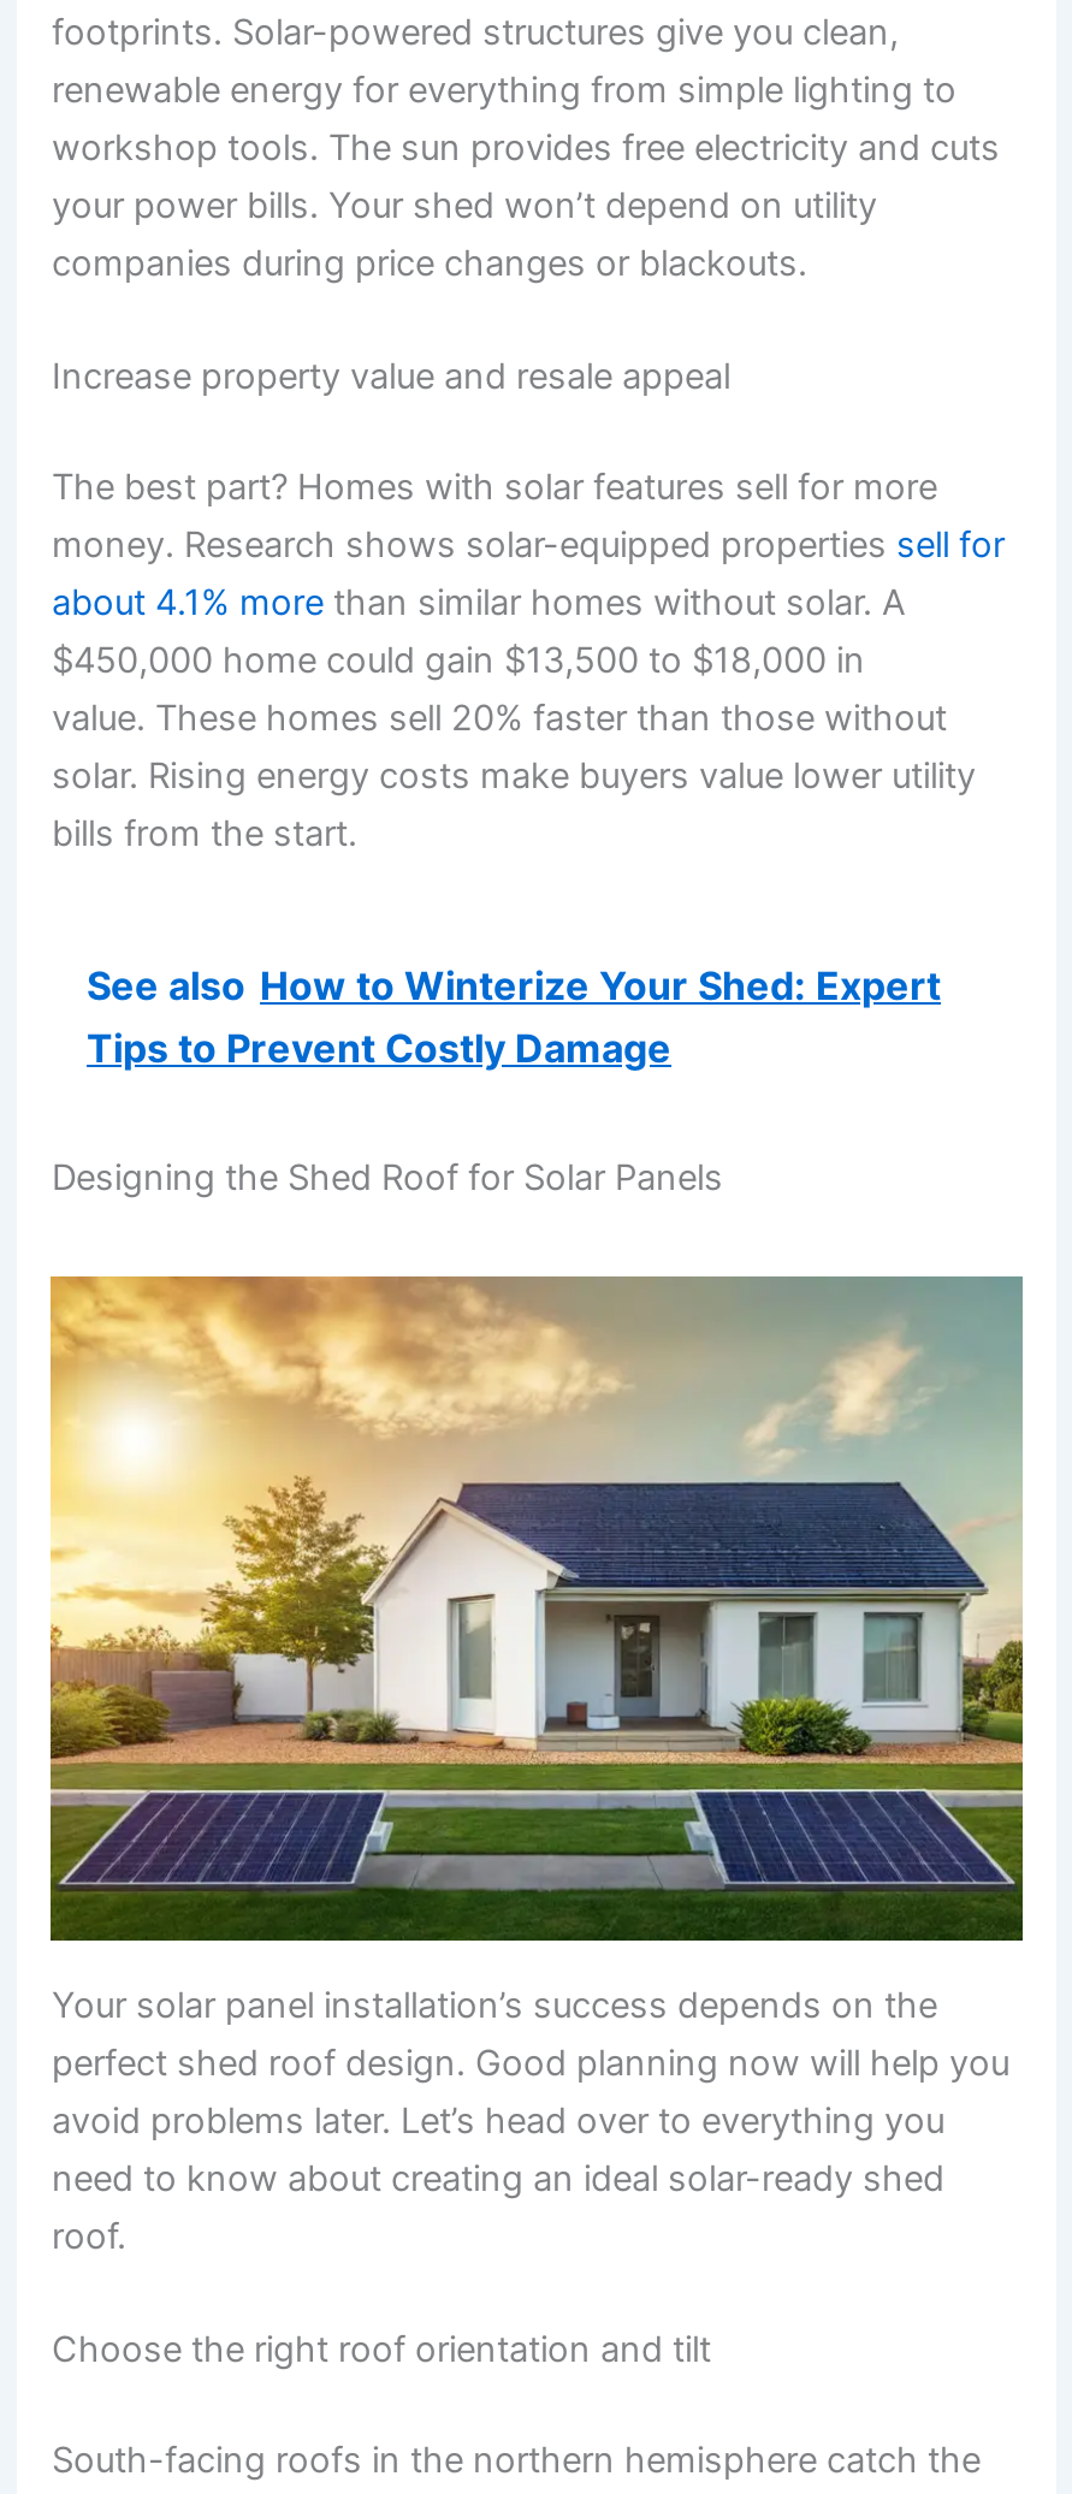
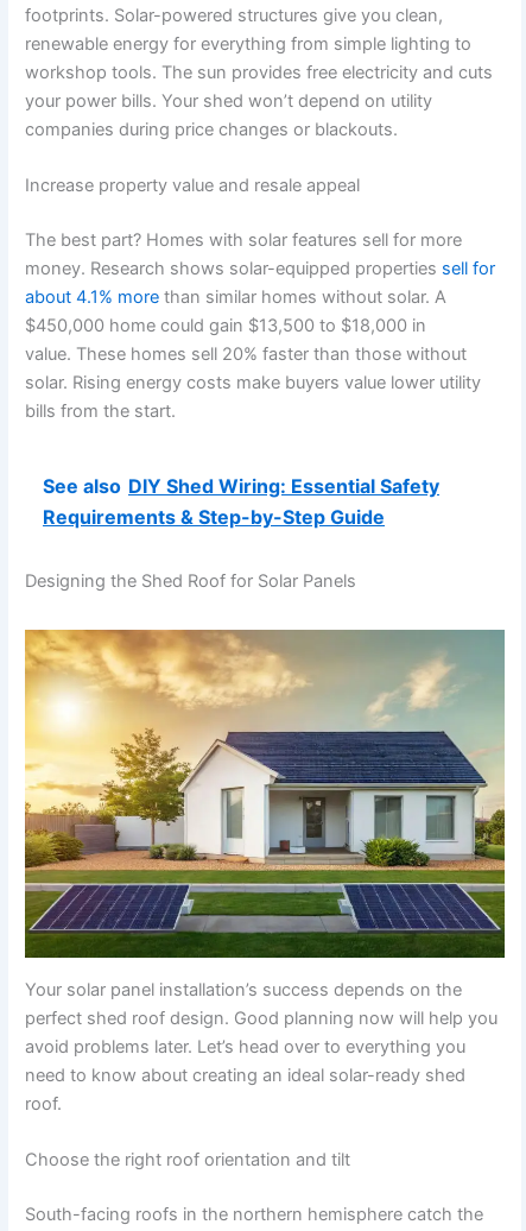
- See also How to Winterize Your Shed: Expert
- Tips to Prevent Costly Damage
+ See also DIY Shed Wiring: Essential Safety
+ Requirements & Step-by-Step Guide
